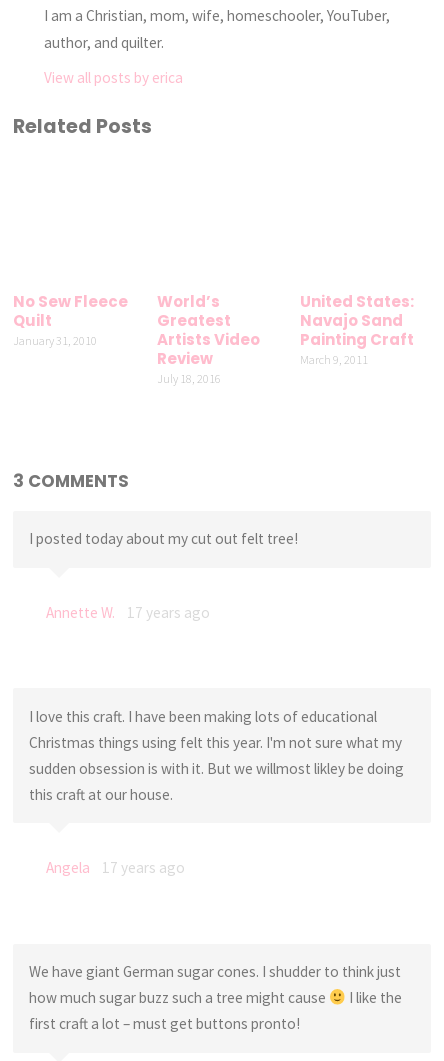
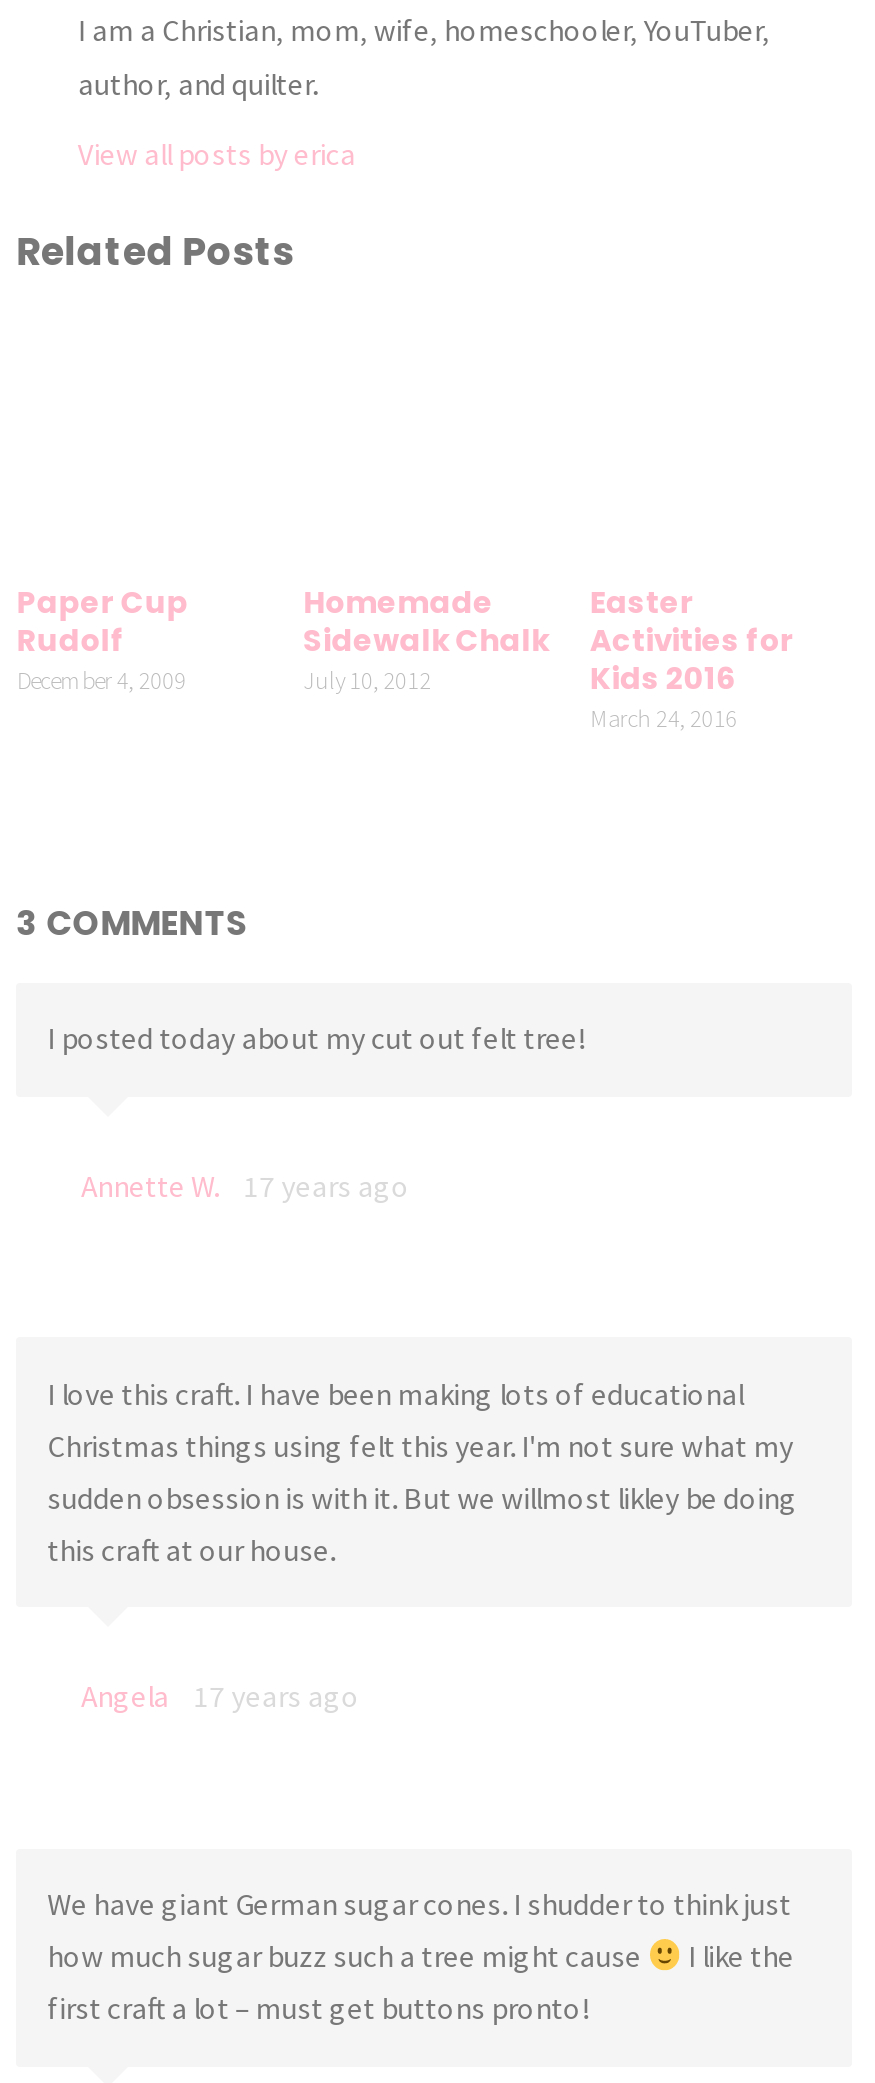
- No Sew Fleece
- Quilt
- January 31, 2010
+ Paper Cup
+ Rudolf
+ December 4, 2009

- World’s
- Greatest
- Artists Video
- Review
- July 18, 2016
+ Homemade
+ Sidewalk Chalk
+ July 10, 2012

- United States:
- Navajo Sand
- Painting Craft
- March 9, 2011
+ Easter
+ Activities for
+ Kids 2016
+ March 24, 2016
